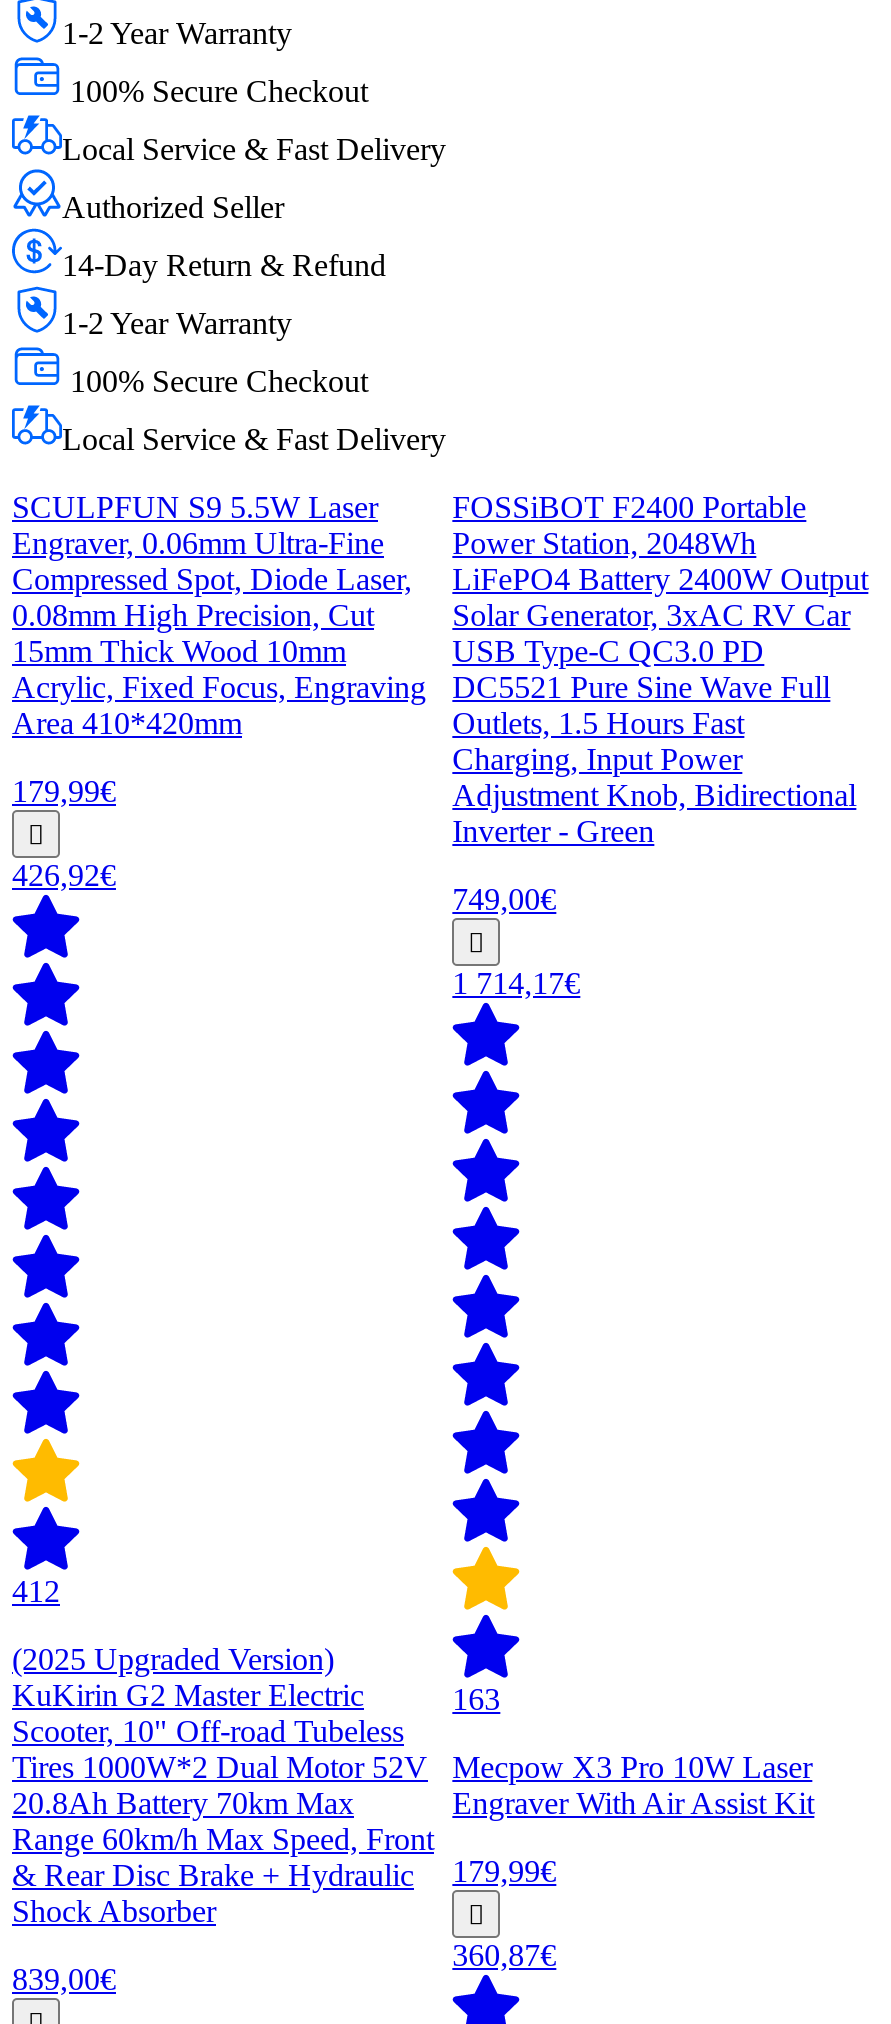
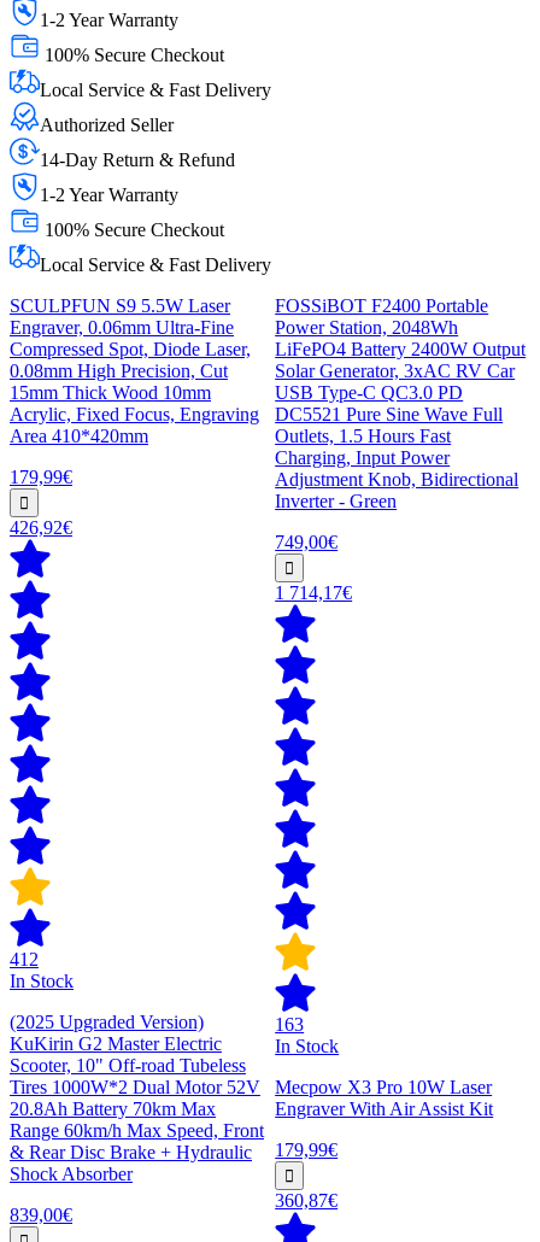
+ In Stock

+ In Stock
